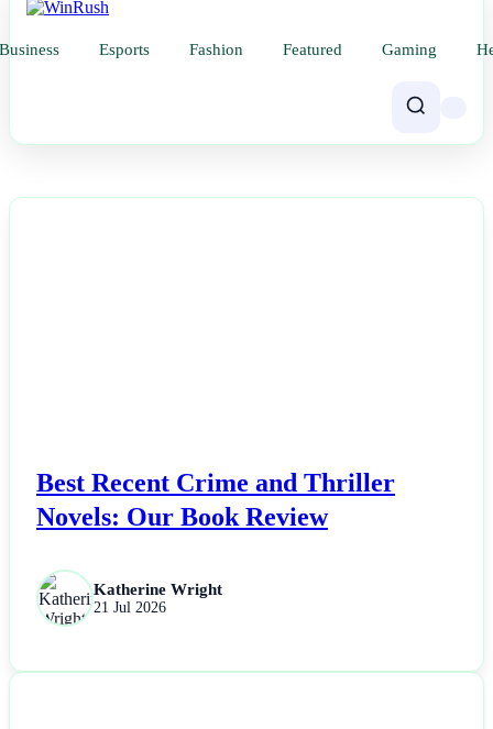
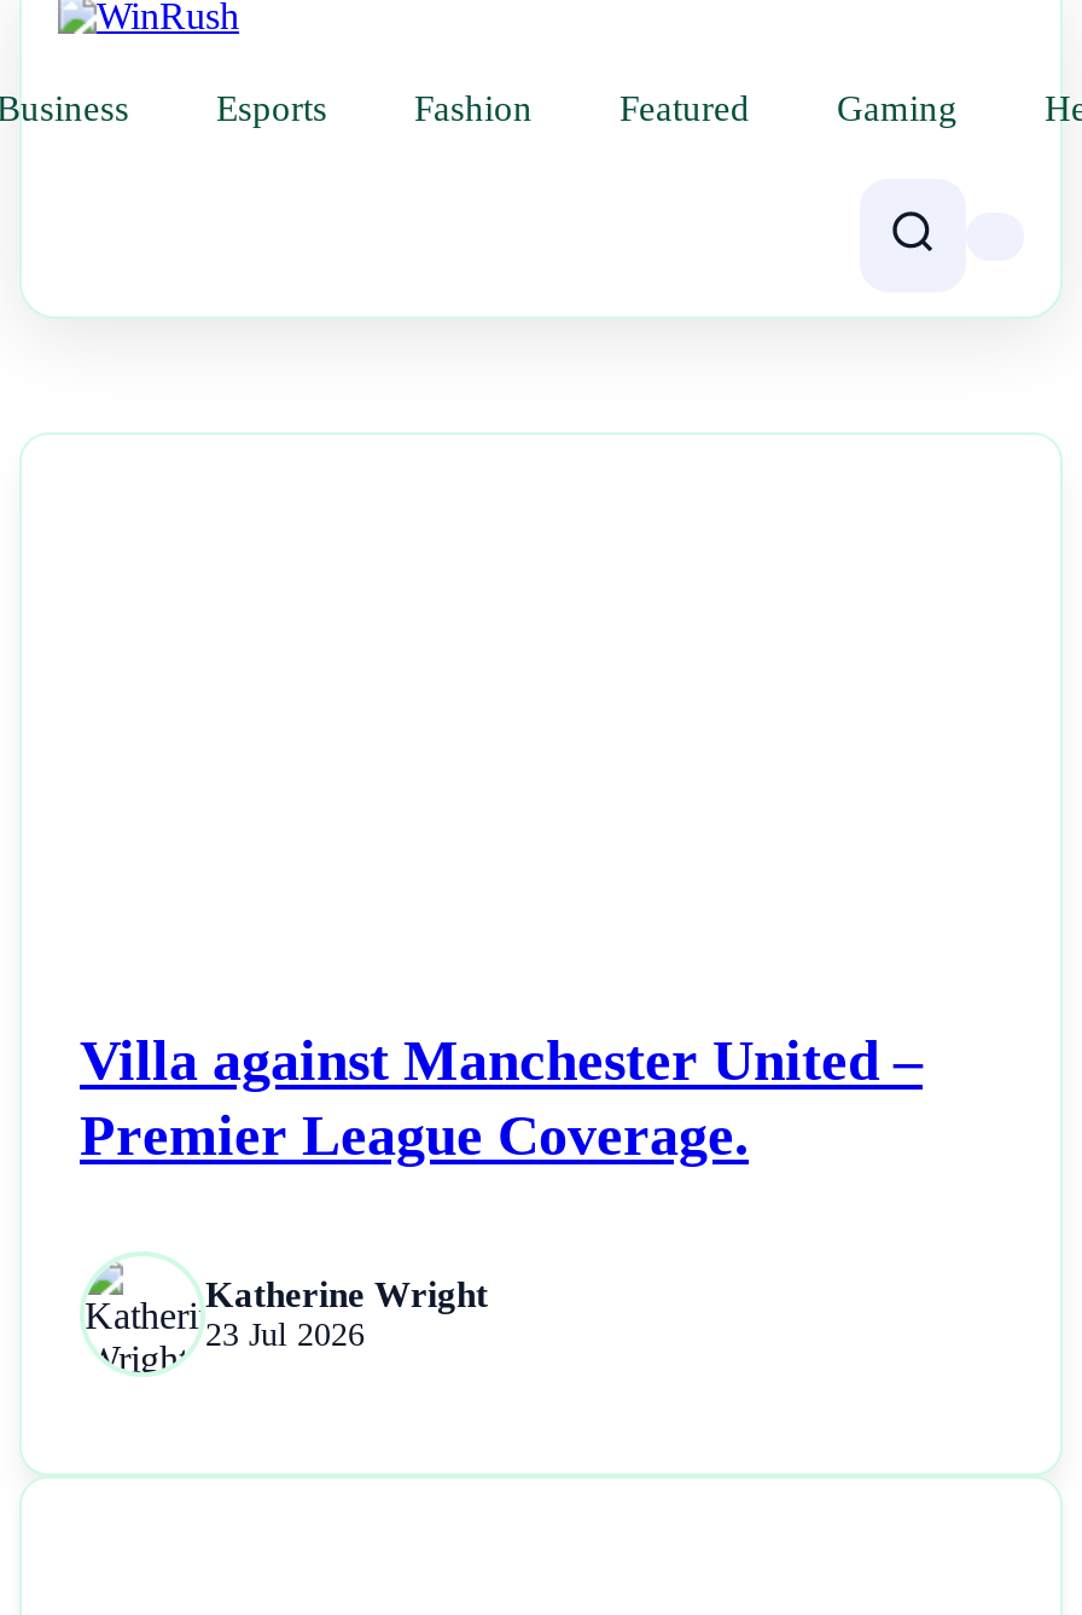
- Best Recent Crime and Thriller
- Novels: Our Book Review
+ Villa against Manchester United –
+ Premier League Coverage.

- 21 Jul 2026
+ 23 Jul 2026
